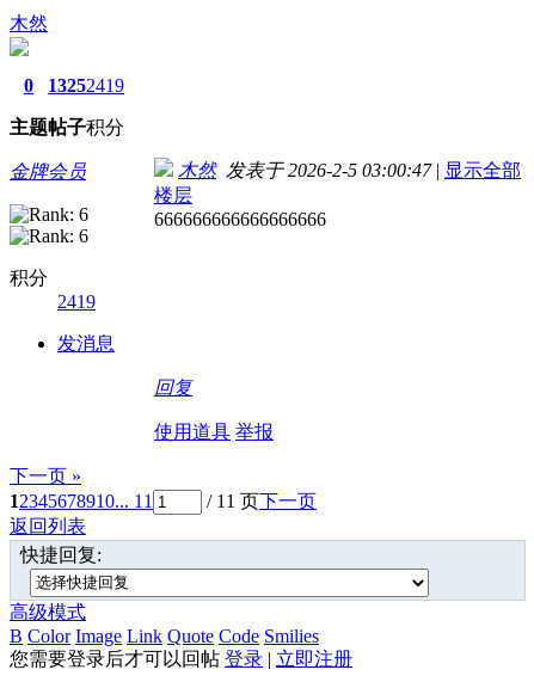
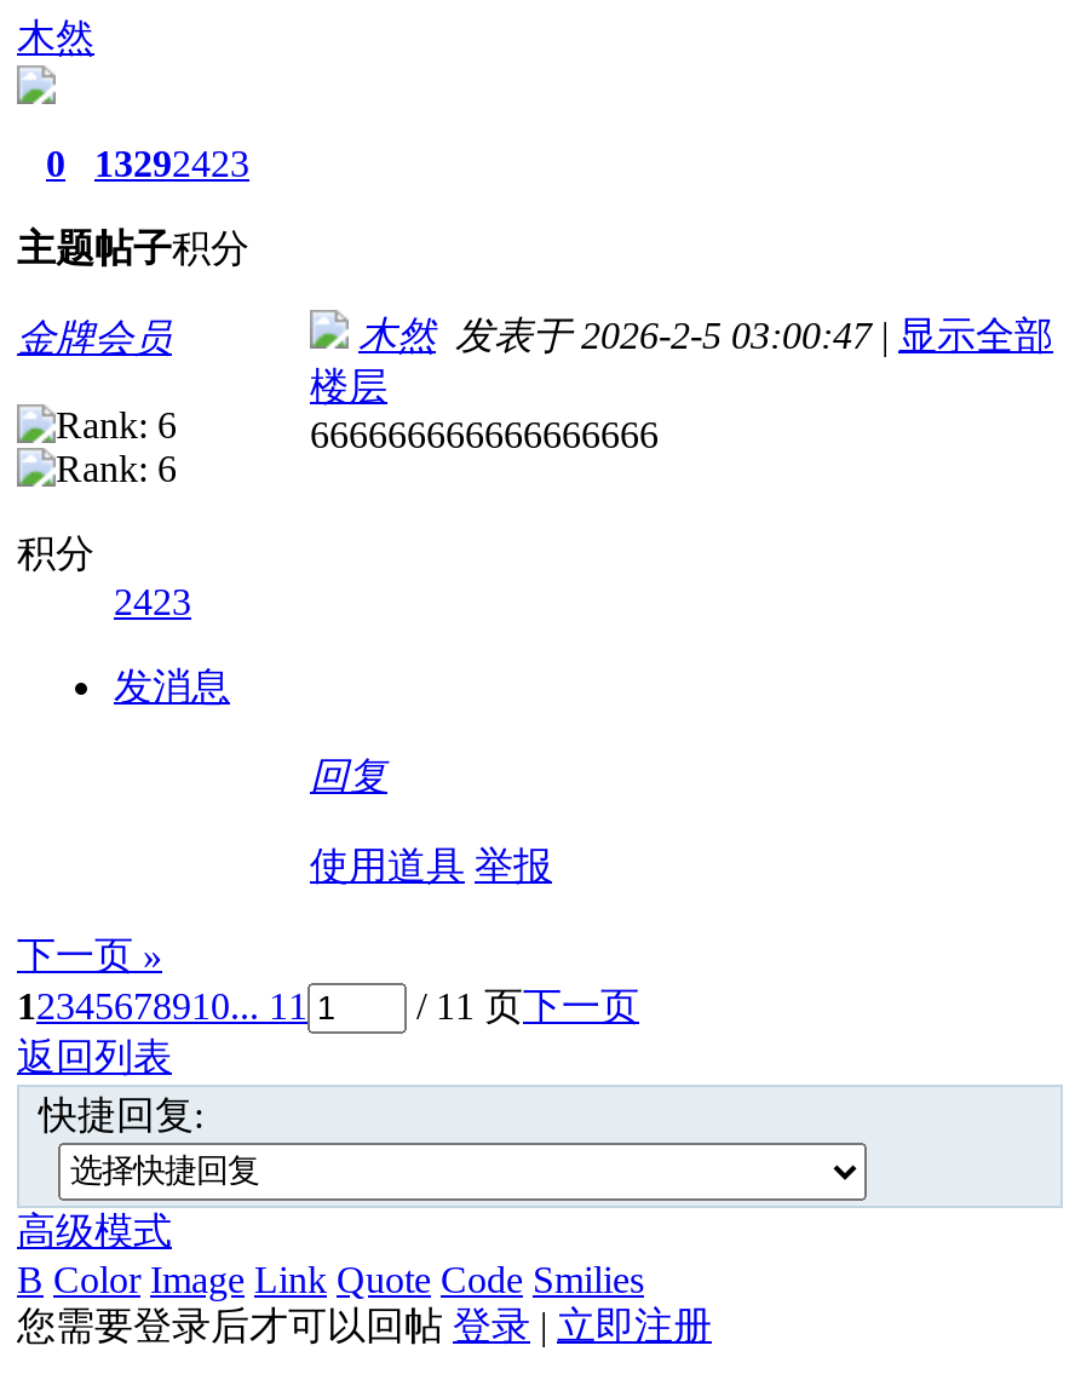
- 1325
+ 1329

- 2419
+ 2423

- 2419
+ 2423
